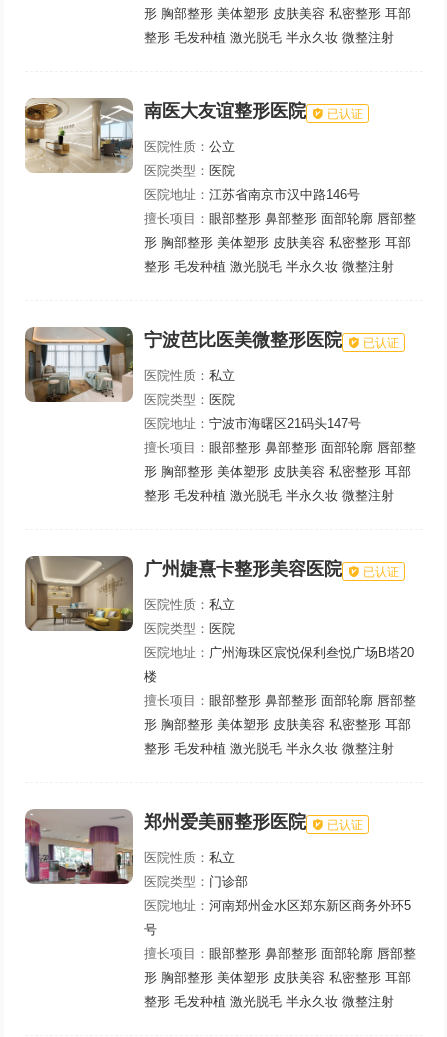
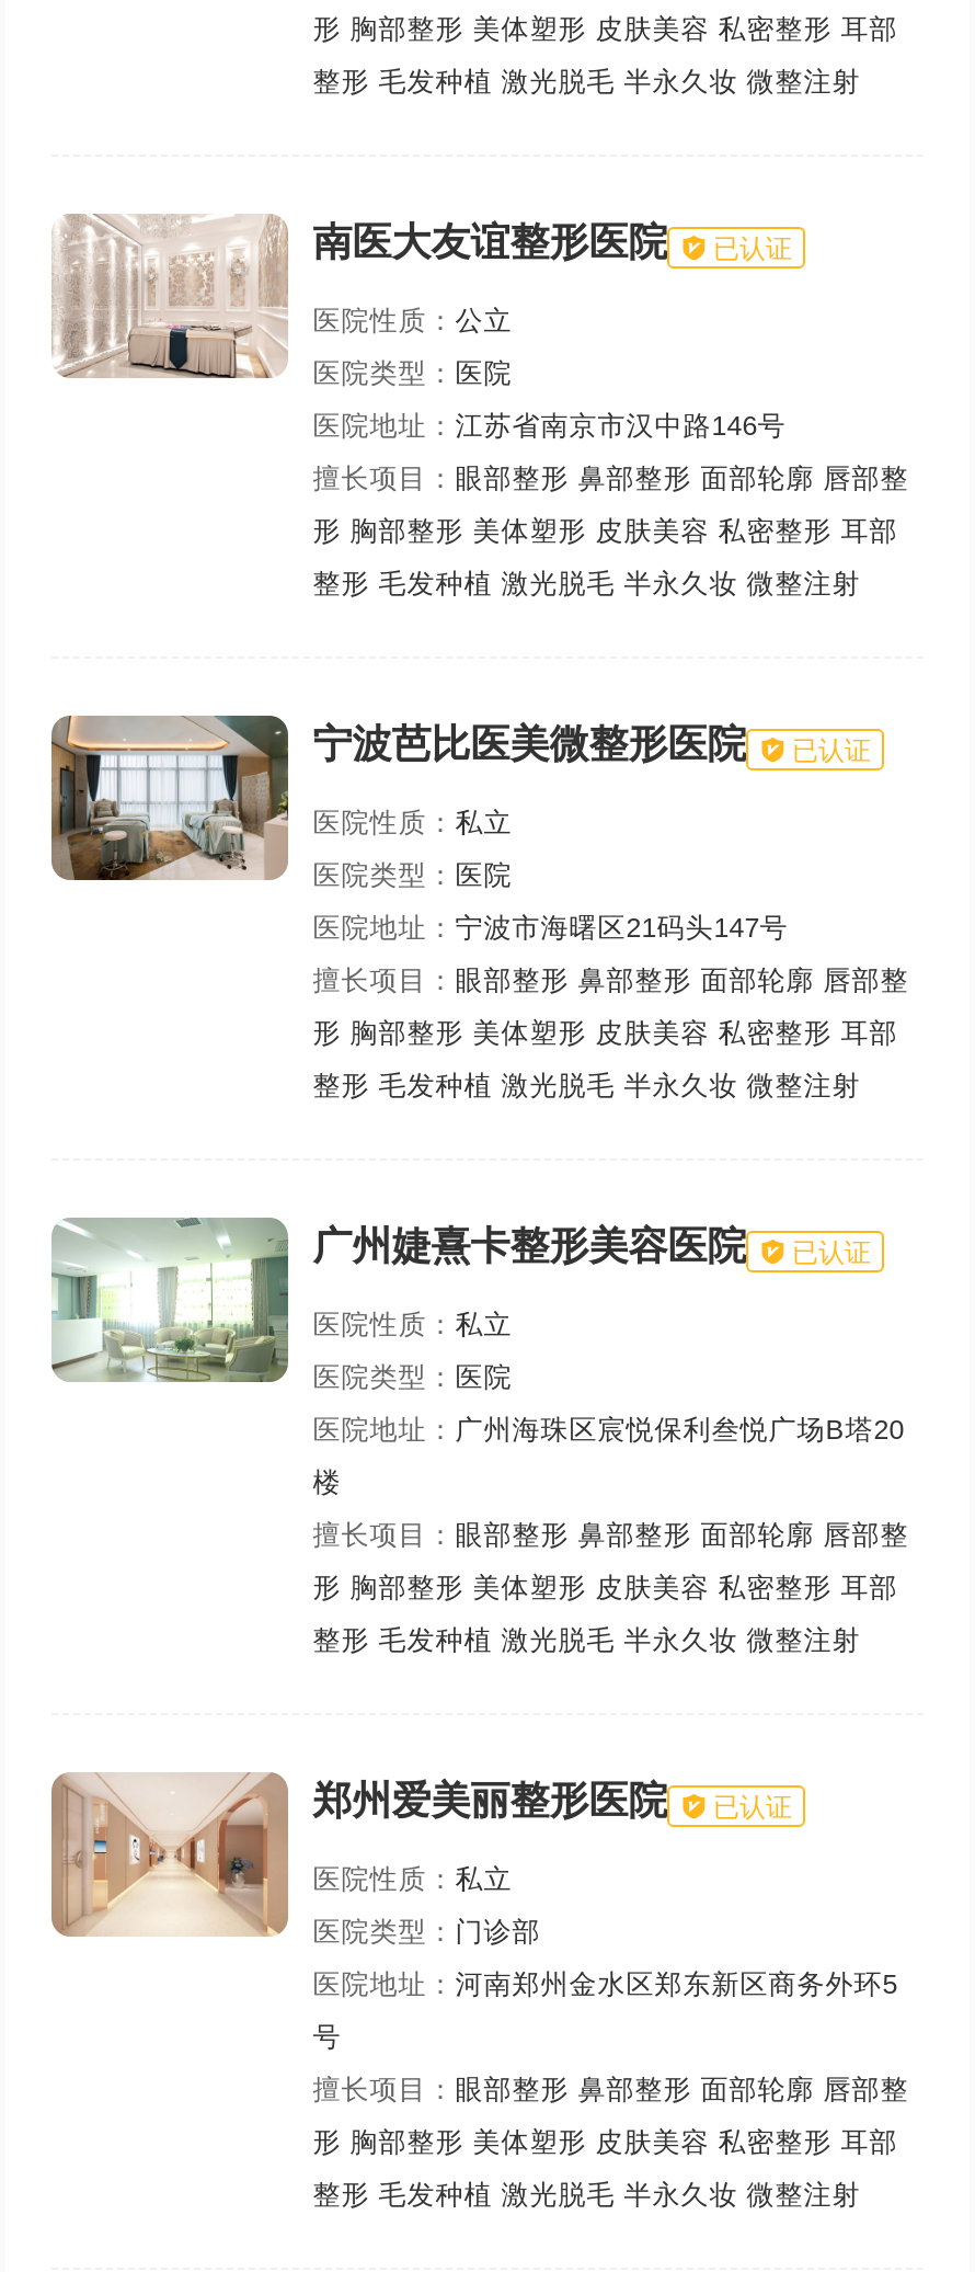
- [image]
+ [image]

- [image]
+ [image]

- [image]
+ [image]
